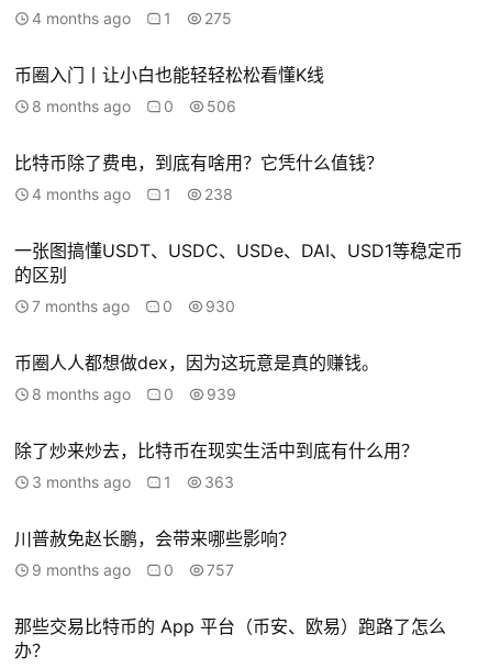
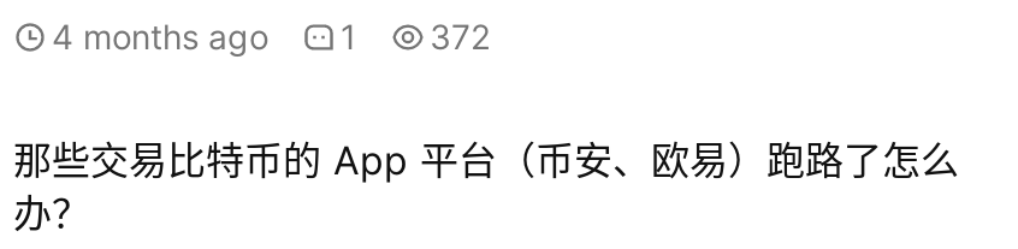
- 275
- 币圈入门丨让小白也能轻轻松松看懂K线
- 8 months ago
- 0
- 506
- 比特币除了费电，到底有啥用？它凭什么值钱？
- 4 months ago
- 1
- 238
- 一张图搞懂USDT、USDC、USDe、DAI、USD1等稳定币
- 的区别
- 7 months ago
- 0
- 930
- 币圈人人都想做dex，因为这玩意是真的赚钱。
- 8 months ago
- 0
- 939
- 除了炒来炒去，比特币在现实生活中到底有什么用？
- 3 months ago
- 1
- 363
- 川普赦免赵长鹏，会带来哪些影响？
- 9 months ago
- 0
- 757
+ 372
